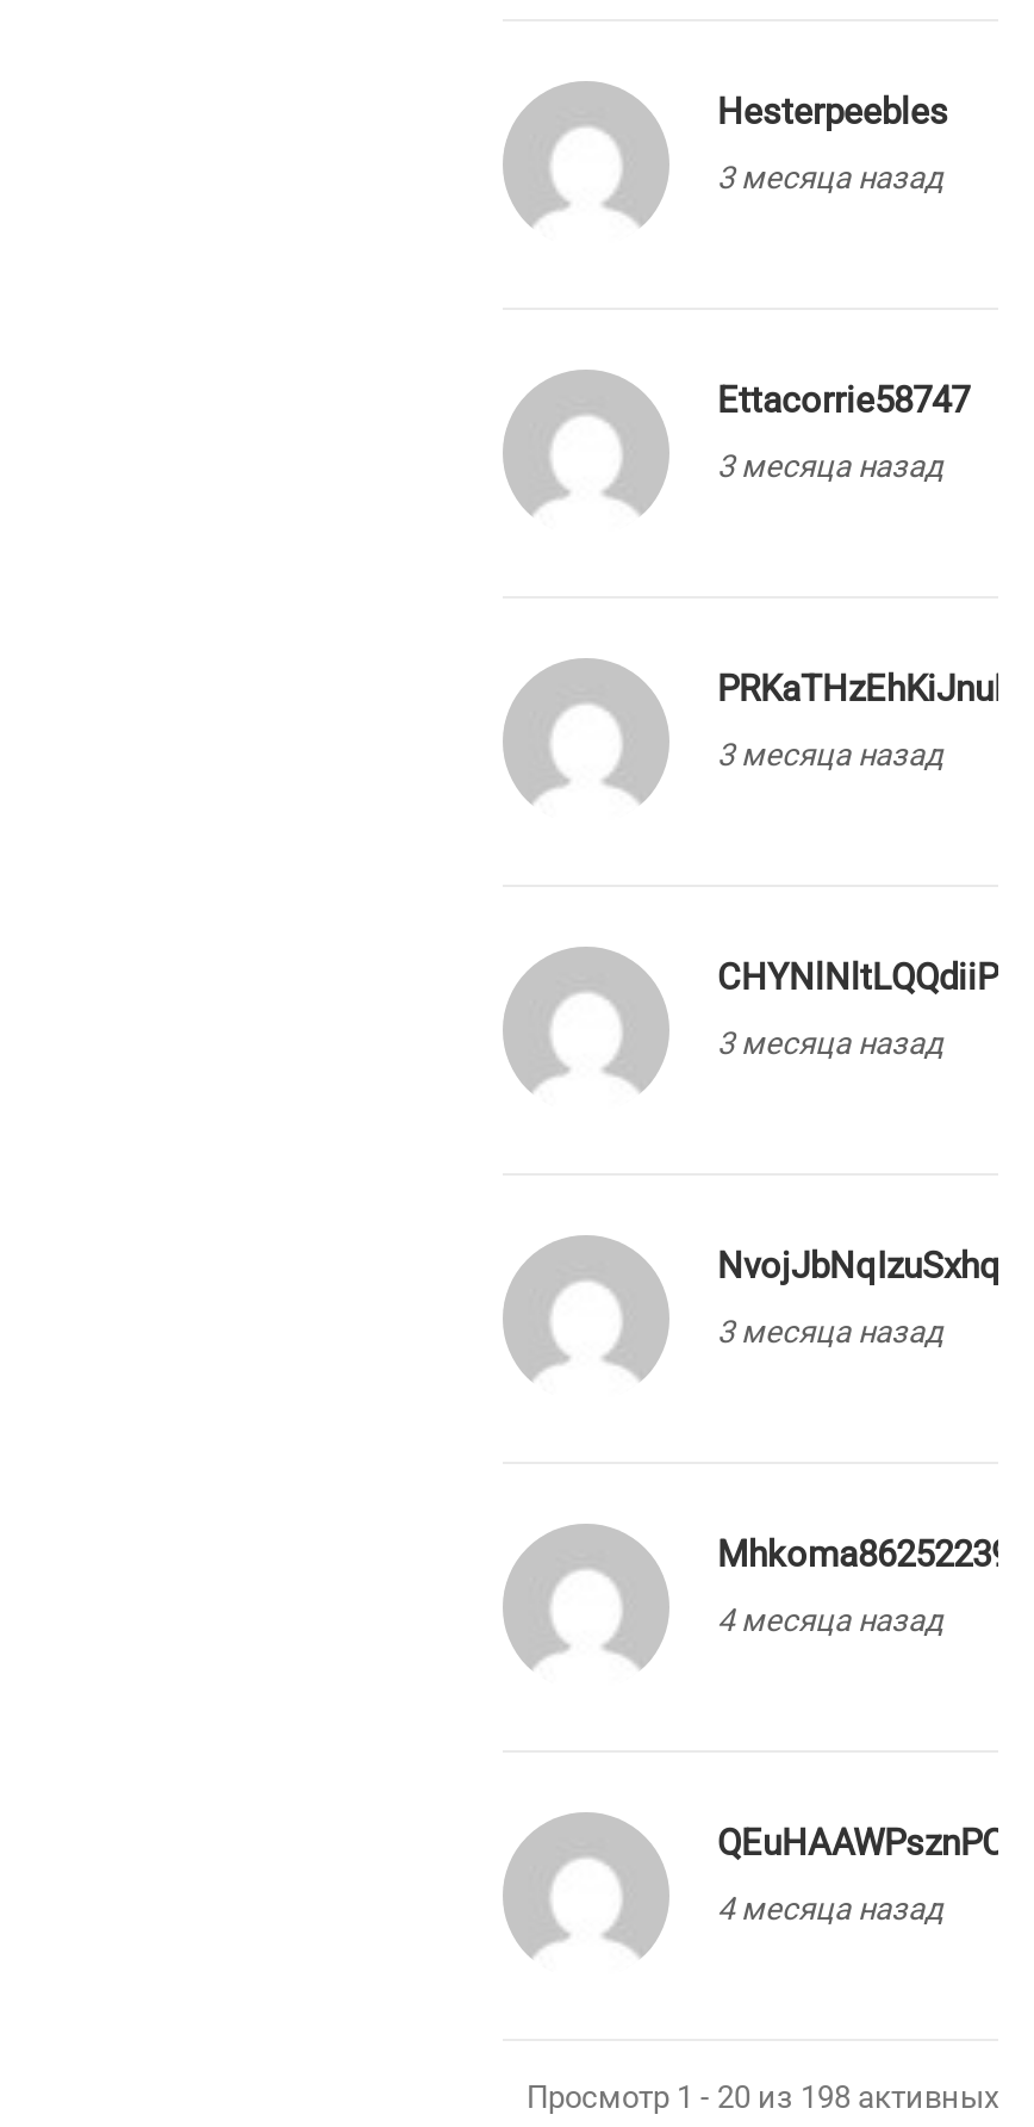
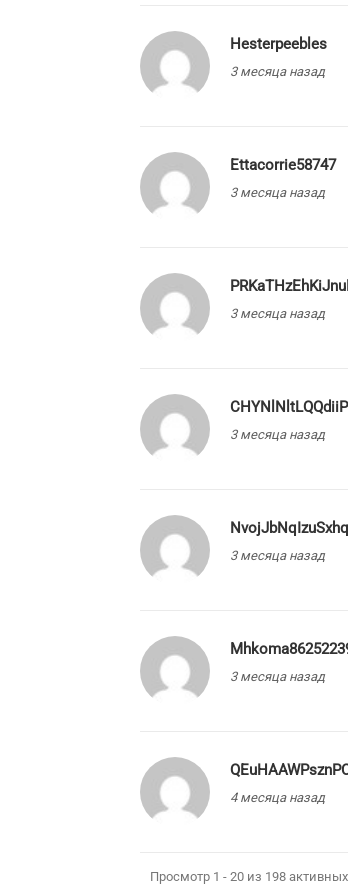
- 4 месяца назад
+ 3 месяца назад
